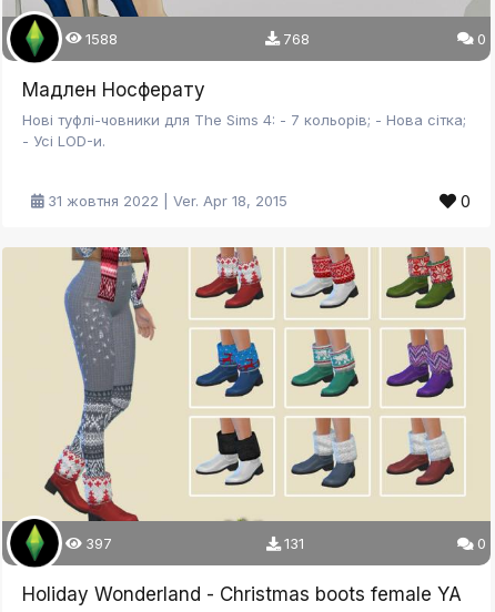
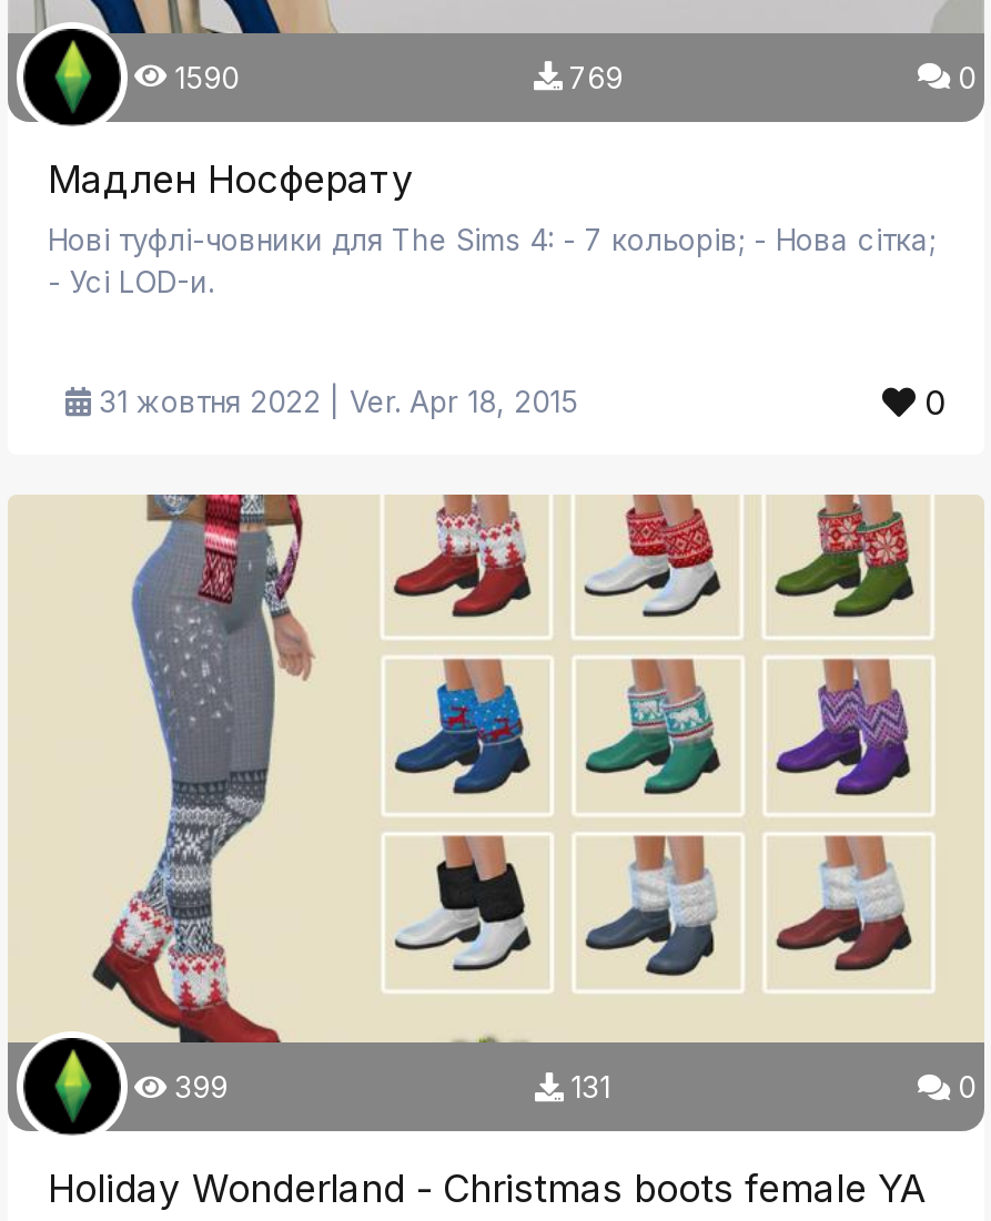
- 1588
+ 1590

- 768
+ 769

- 397
+ 399
